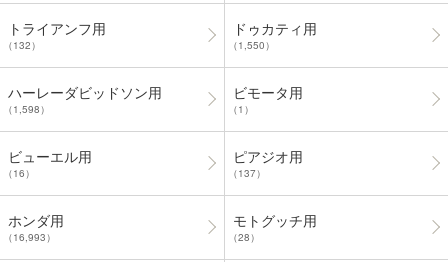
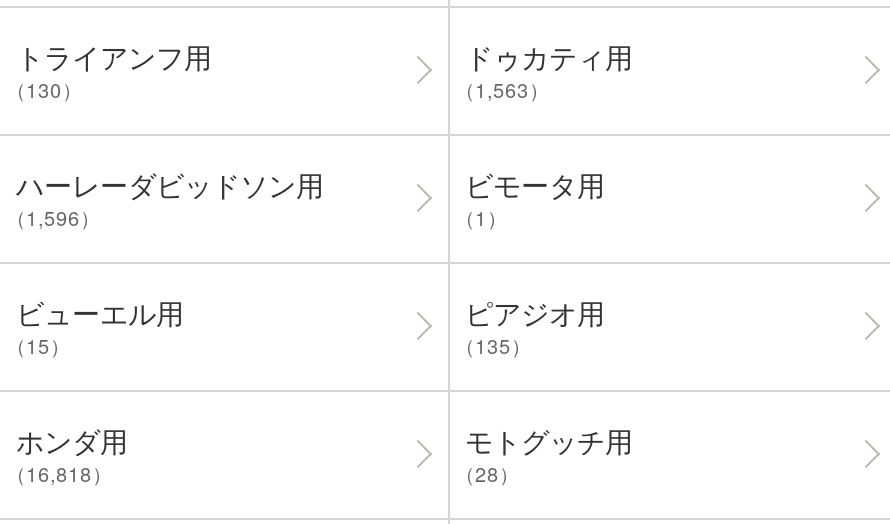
- （132）
+ （130）

- （1,550）
+ （1,563）

- （1,598）
+ （1,596）

- （16）
+ （15）

- （137）
+ （135）

- （16,993）
+ （16,818）
